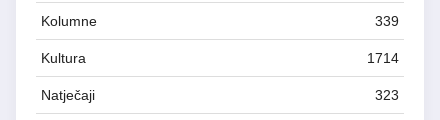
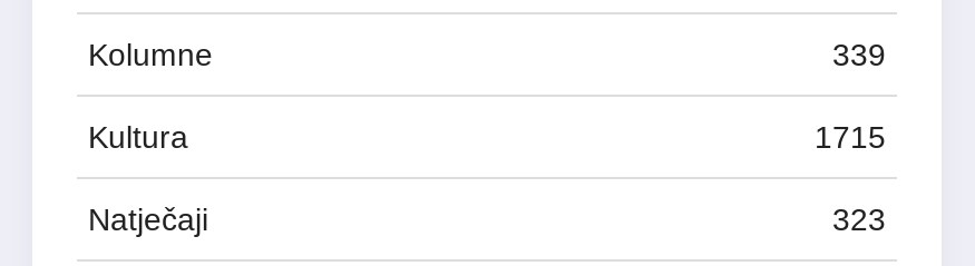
- 1714
+ 1715
